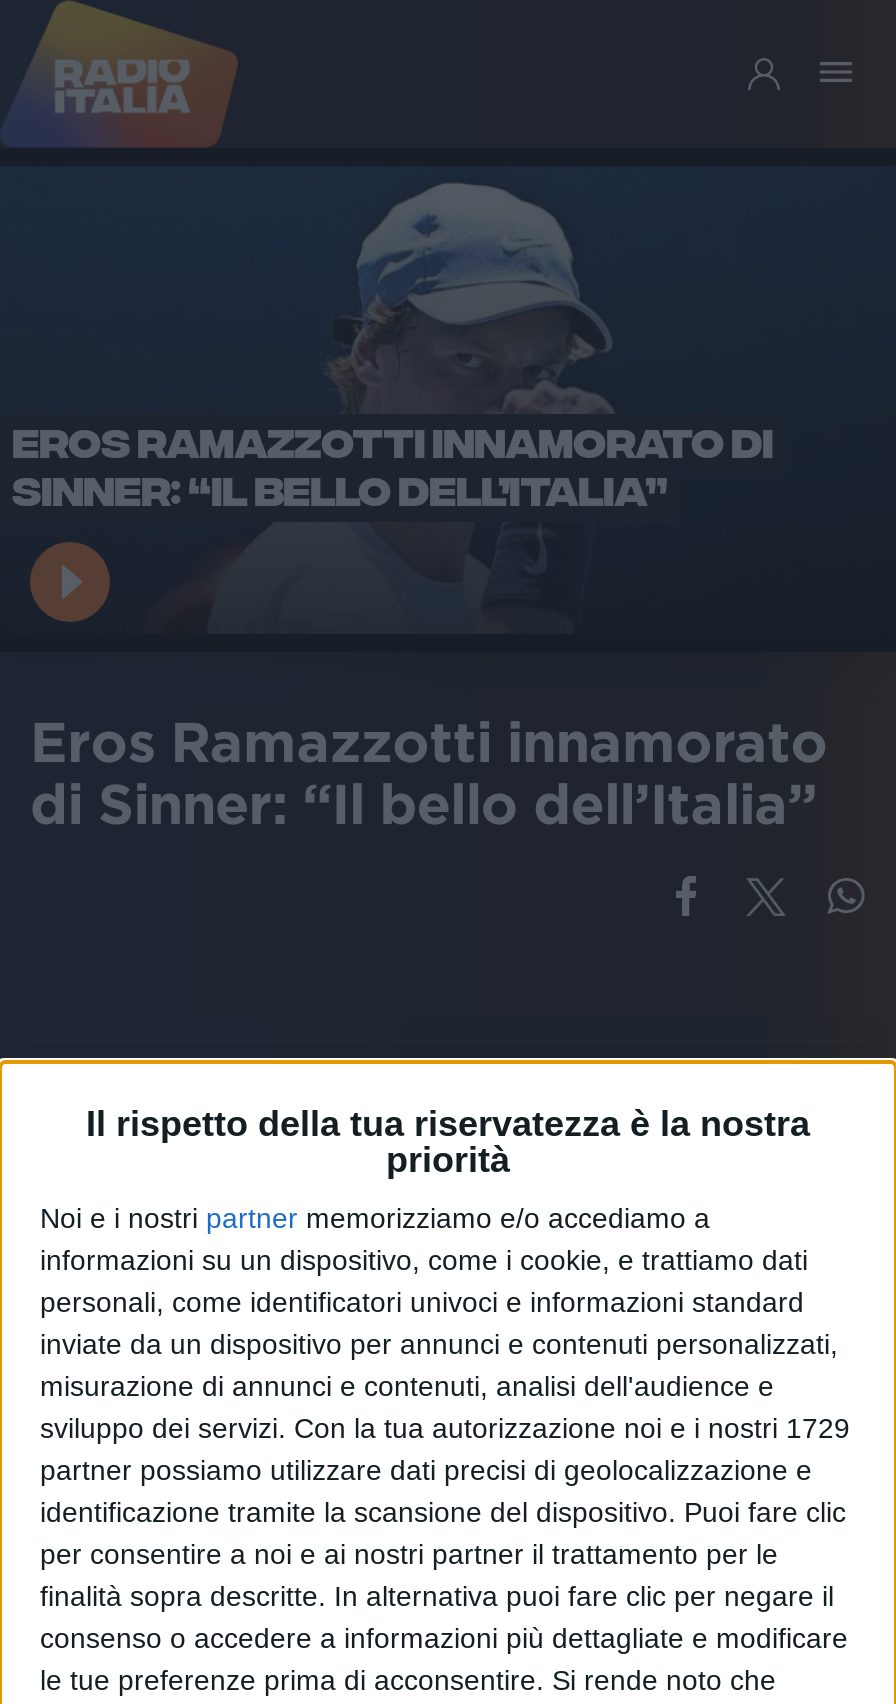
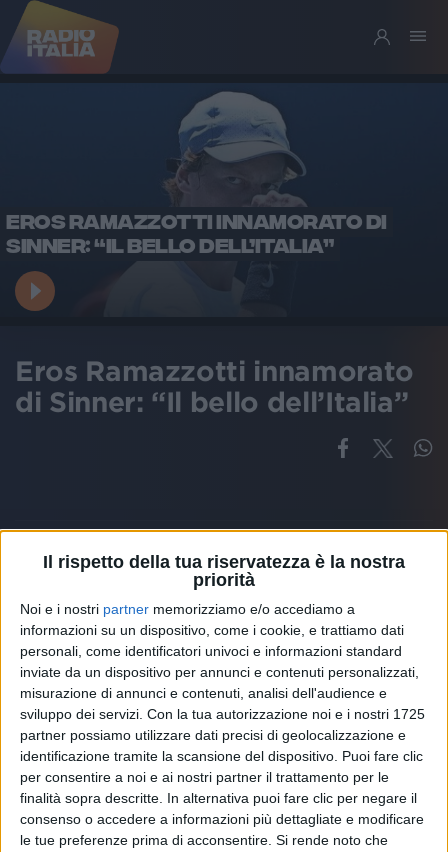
- sviluppo dei servizi. Con la tua autorizzazione noi e i nostri 1729
+ sviluppo dei servizi. Con la tua autorizzazione noi e i nostri 1725
